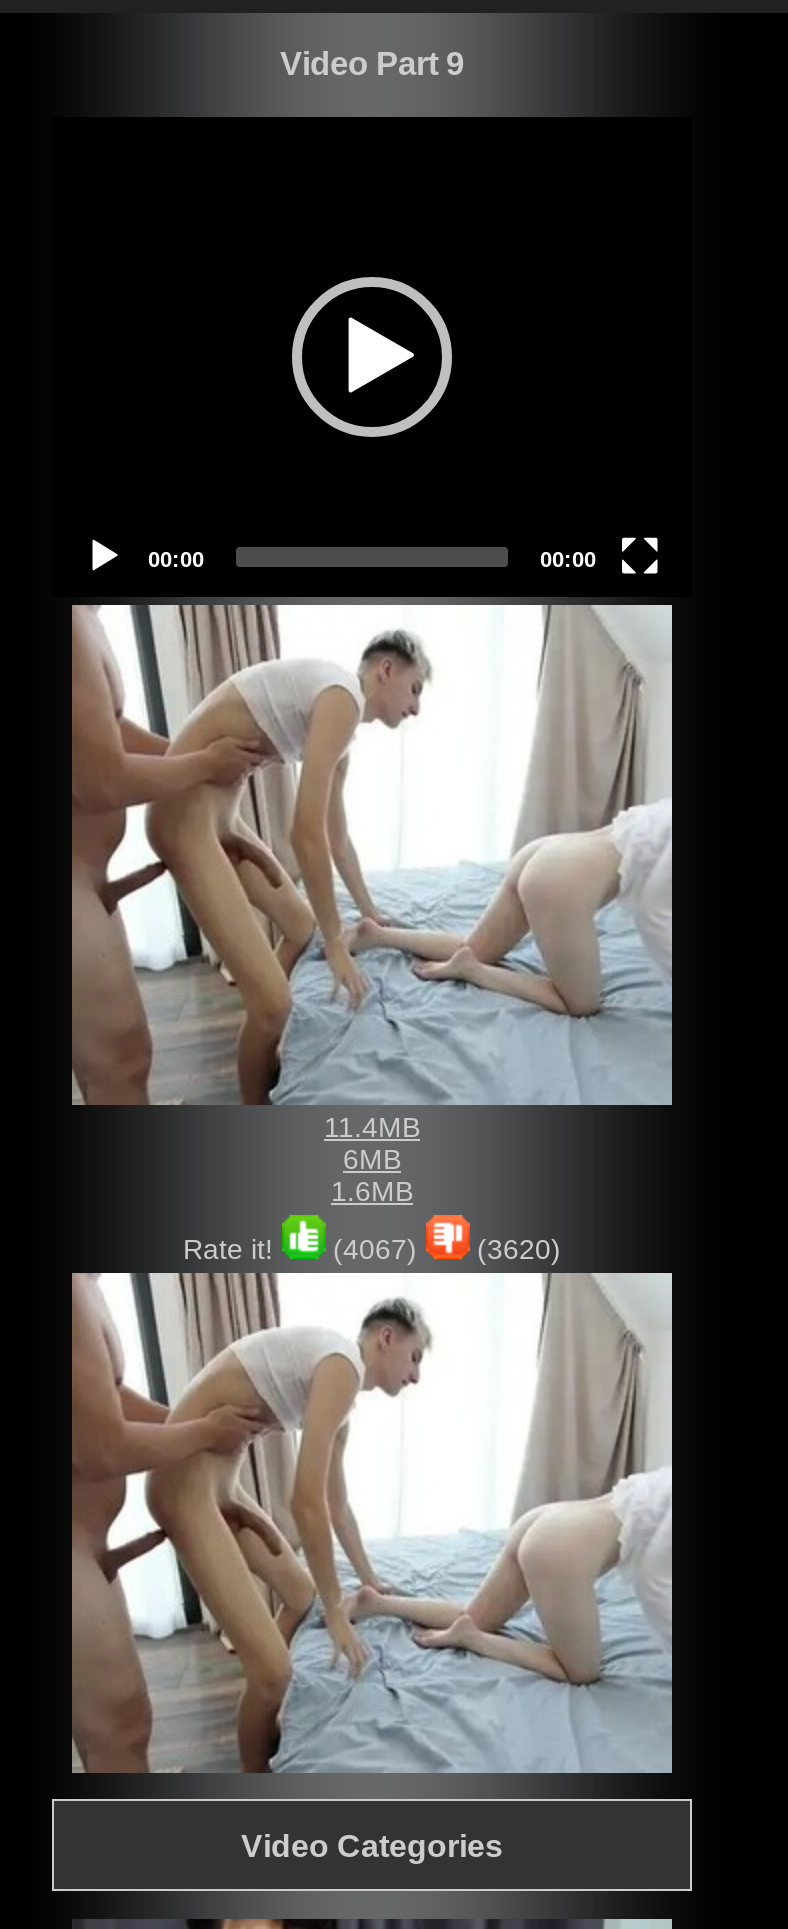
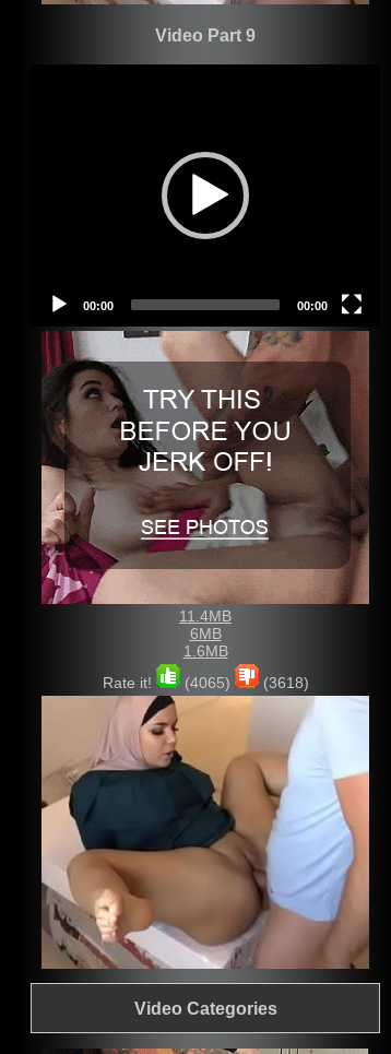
- [image]
+ [image]

- (4067)
+ (4065)

- (3620)
+ (3618)

- [image]
+ [image]
